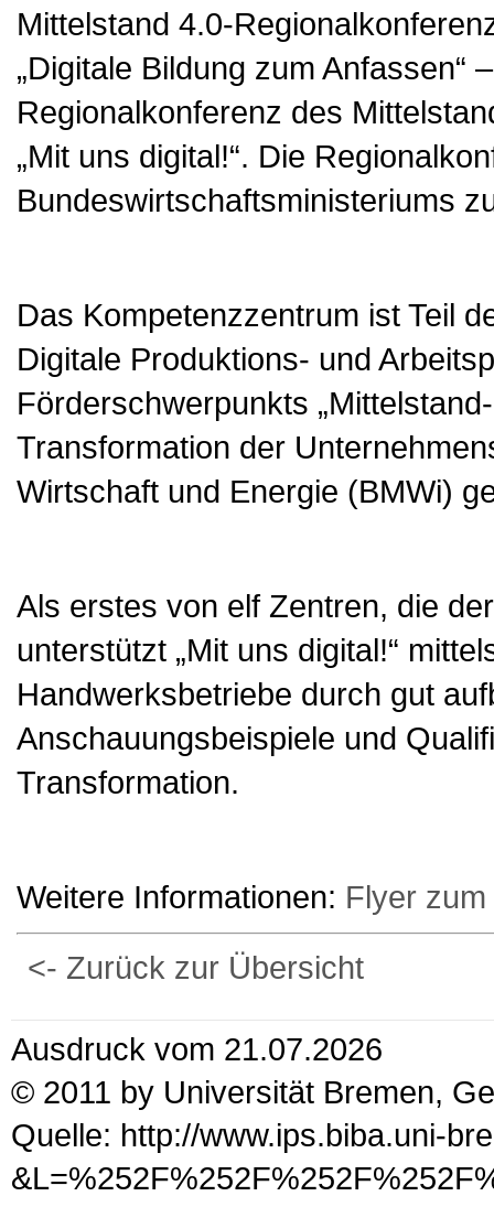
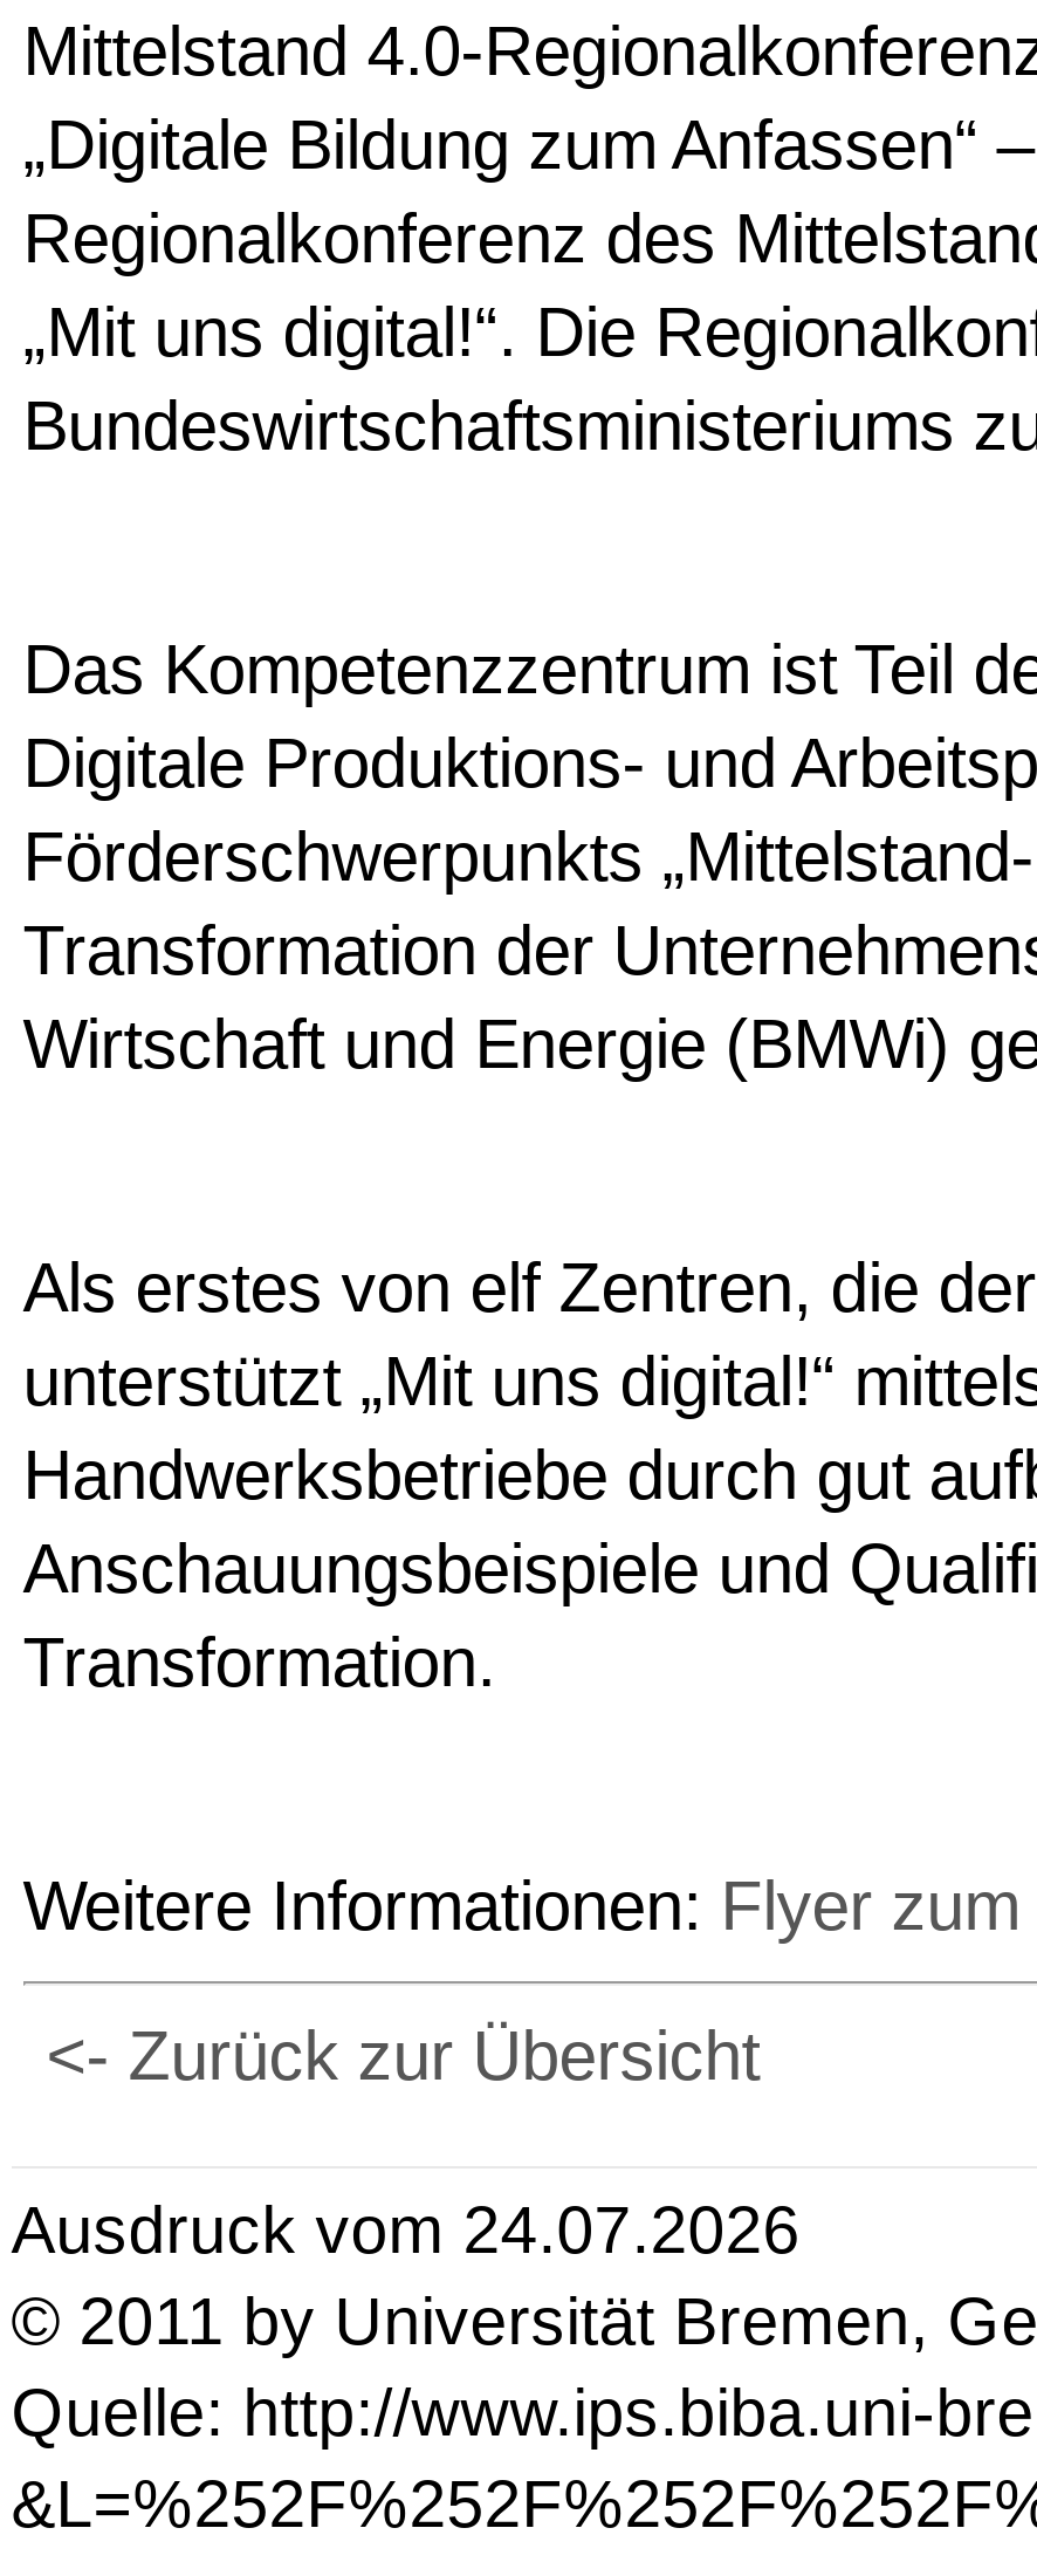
- Ausdruck vom 21.07.2026
+ Ausdruck vom 24.07.2026
